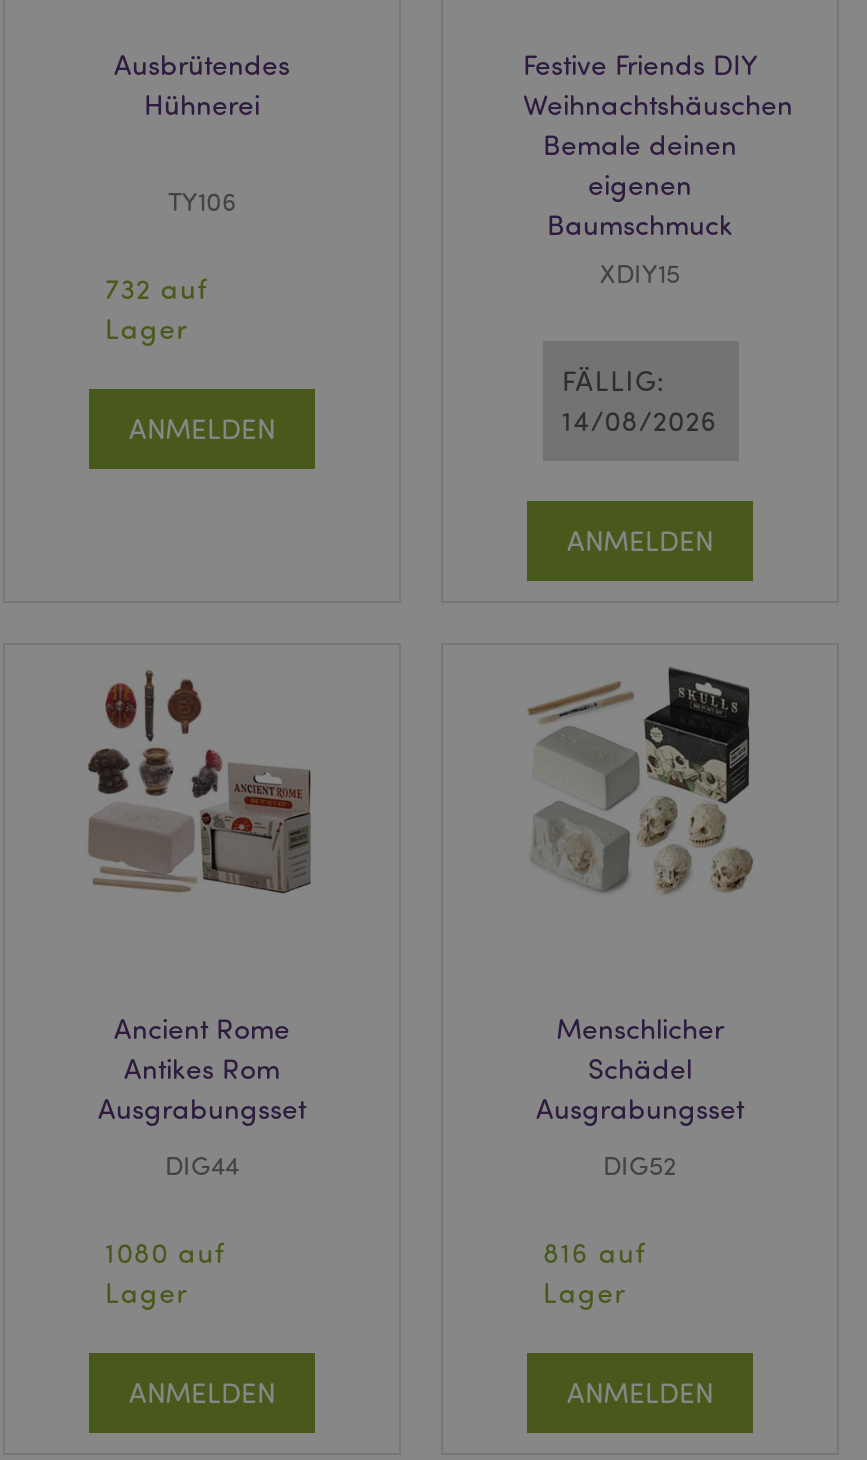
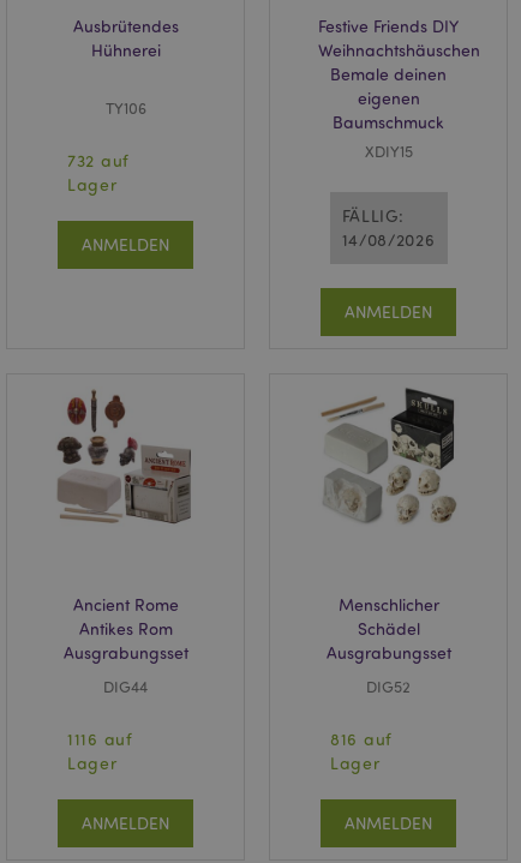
- 1080 auf
+ 1116 auf
